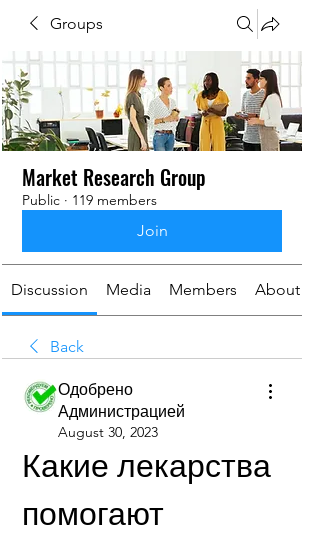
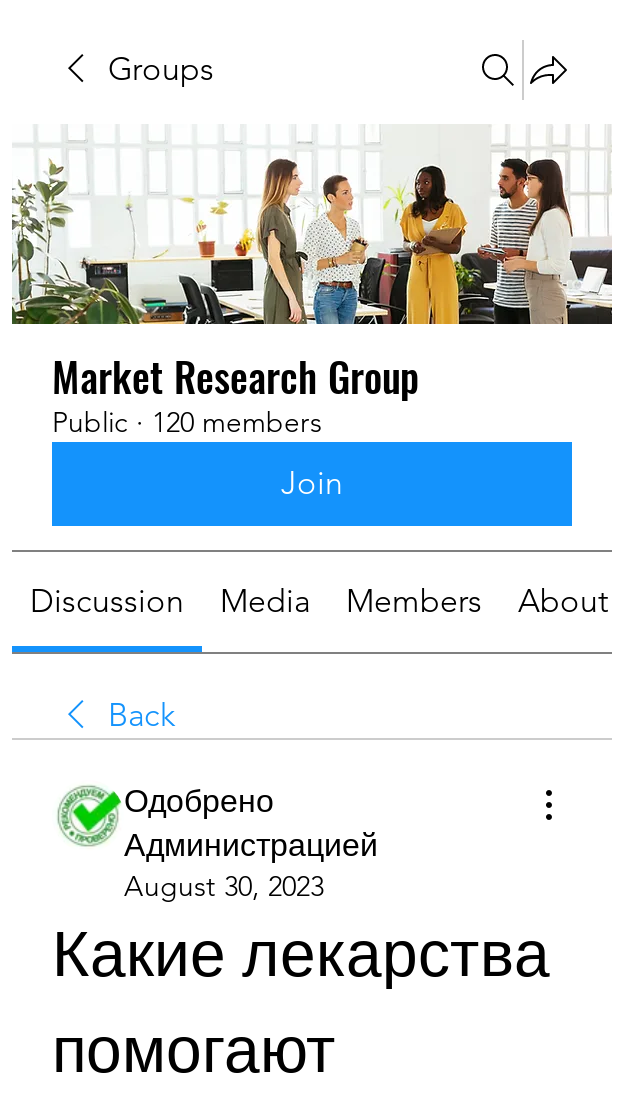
- Public · 119 members
+ Public · 120 members
